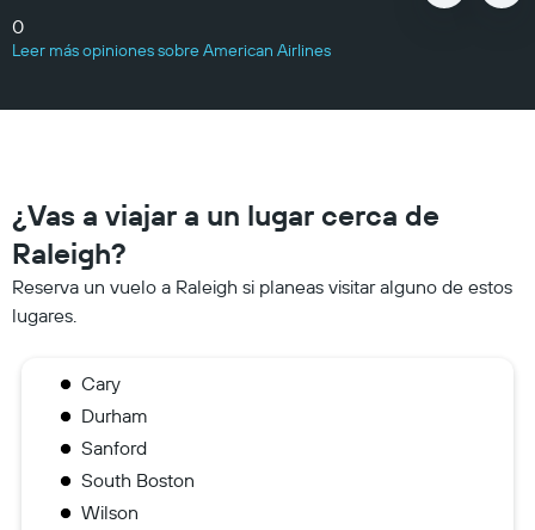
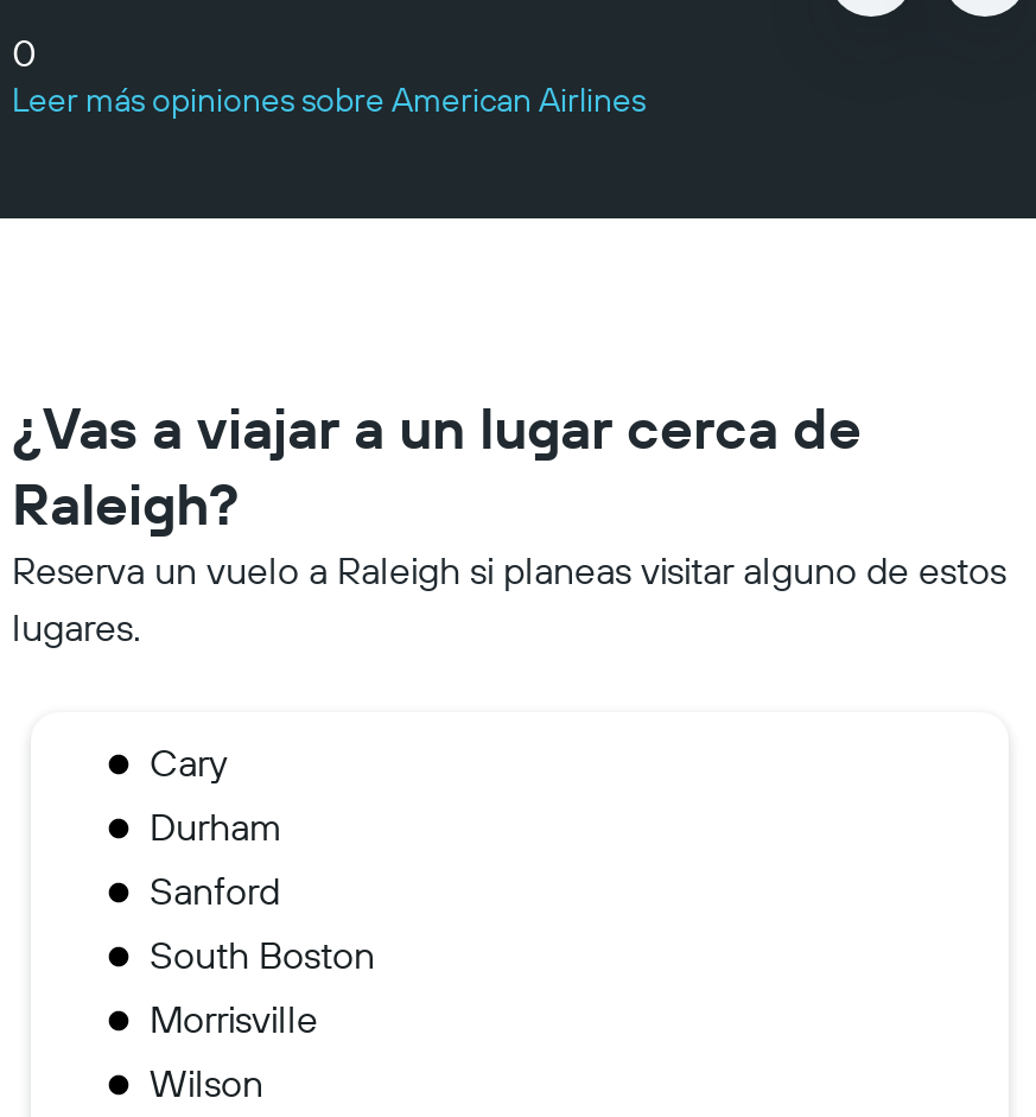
+ Morrisville
